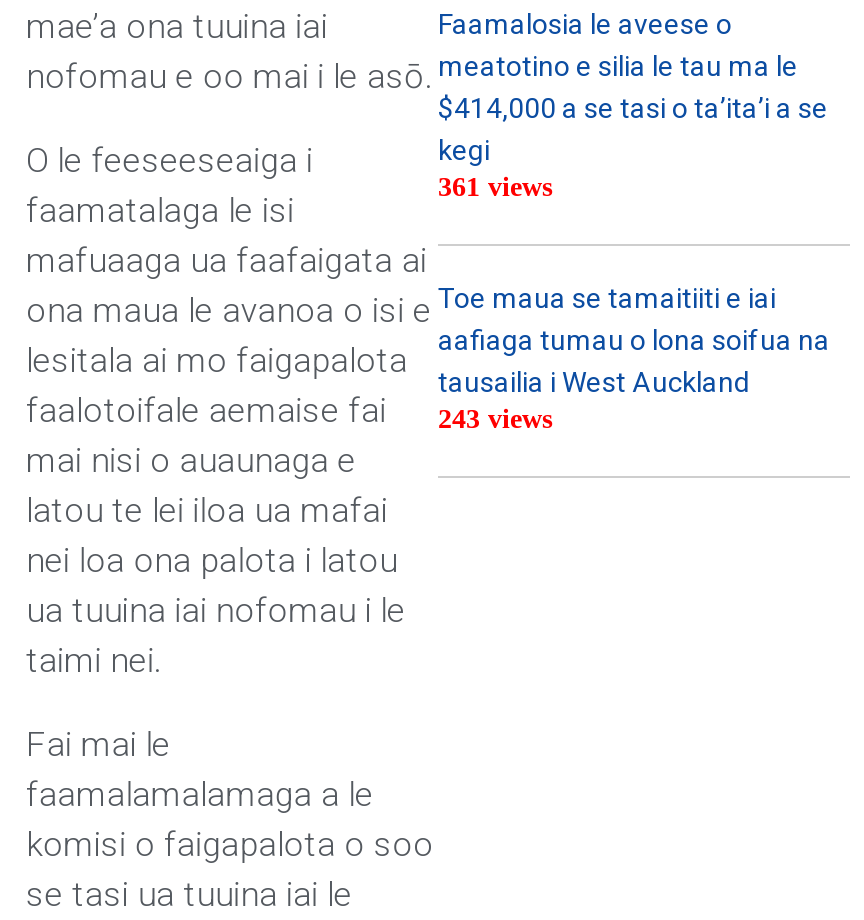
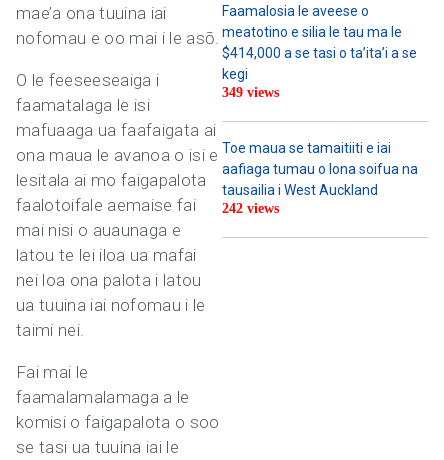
- 361 views
+ 349 views

- faalotoifale aemaise fai 243 views
+ faalotoifale aemaise fai 242 views
